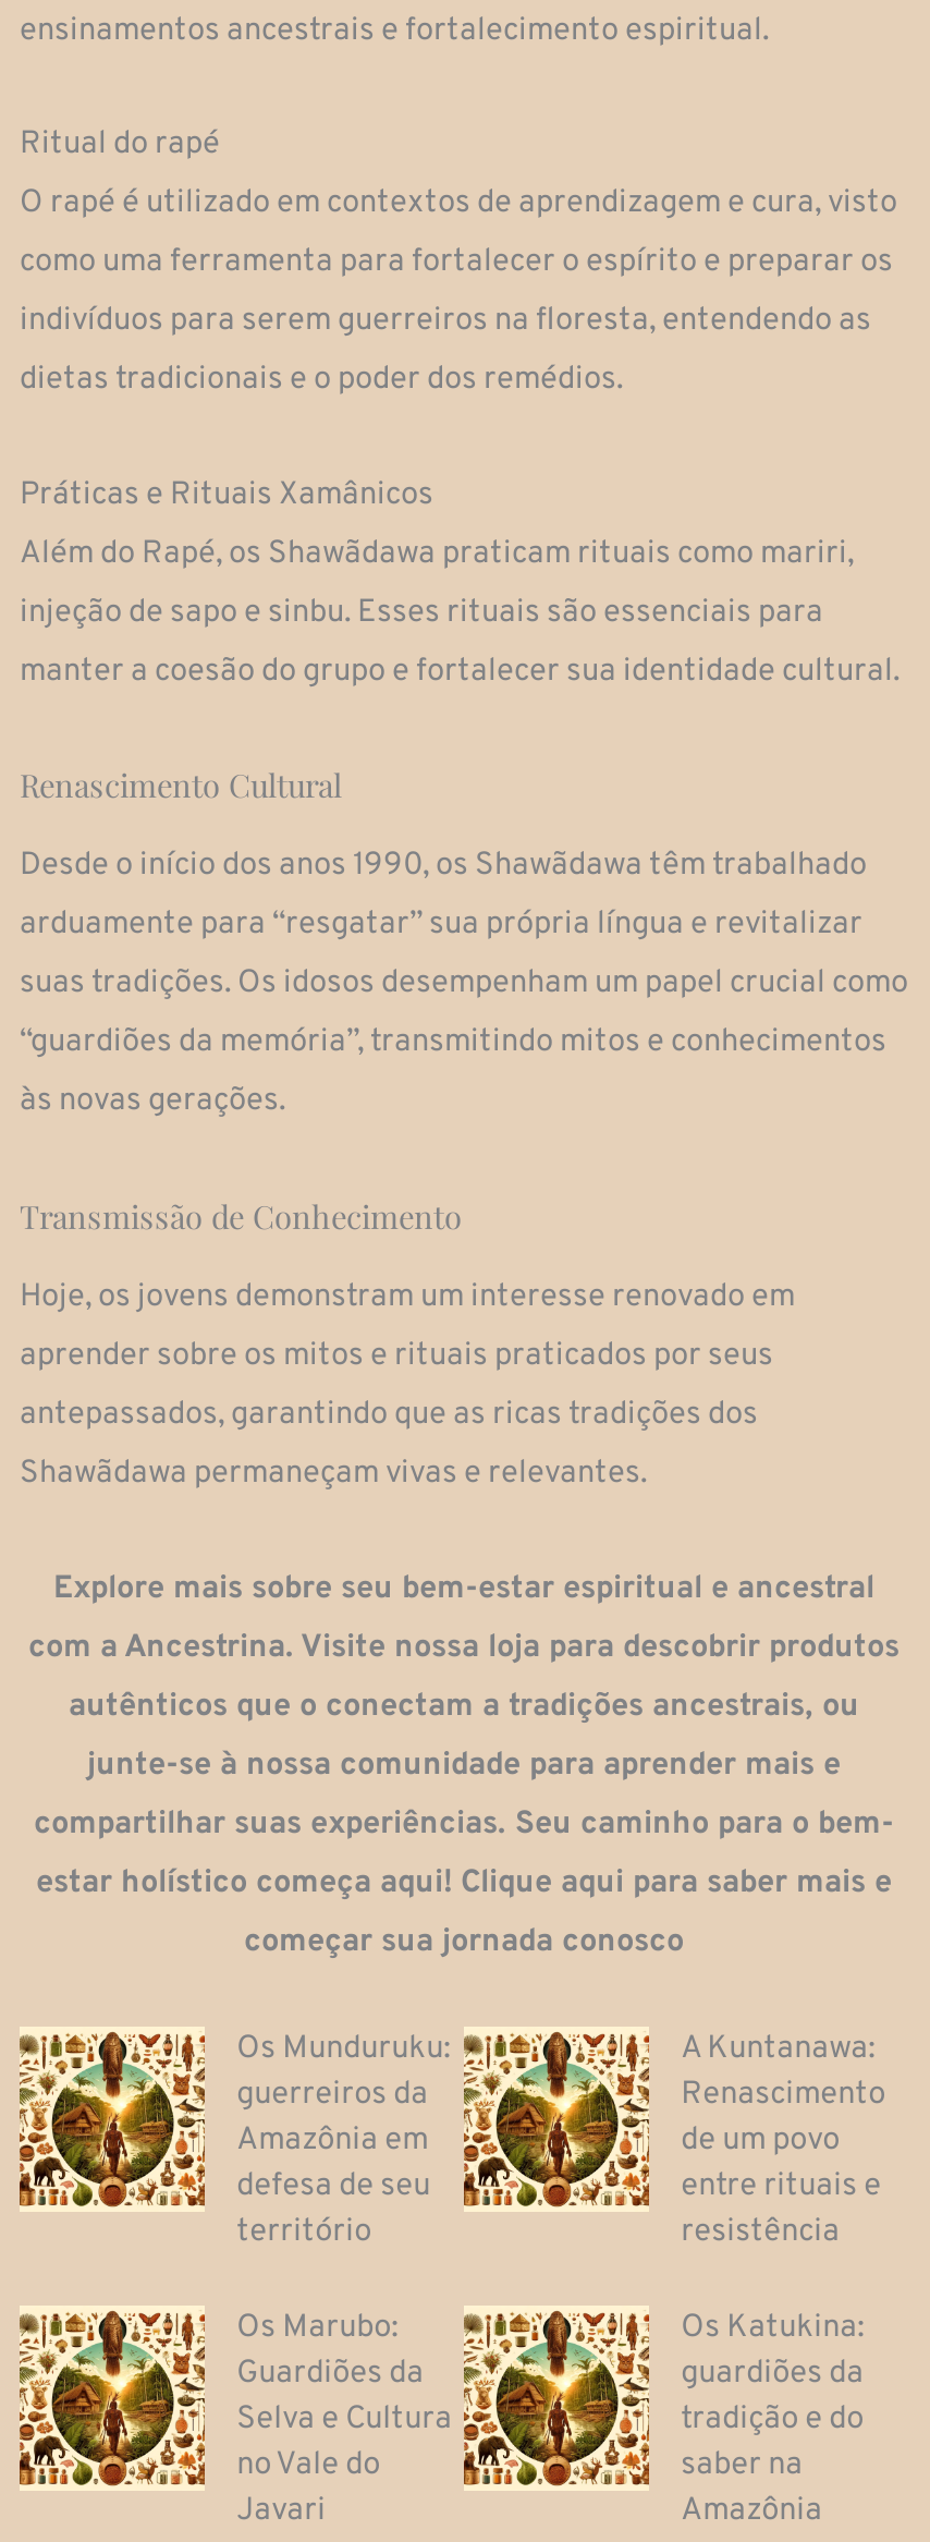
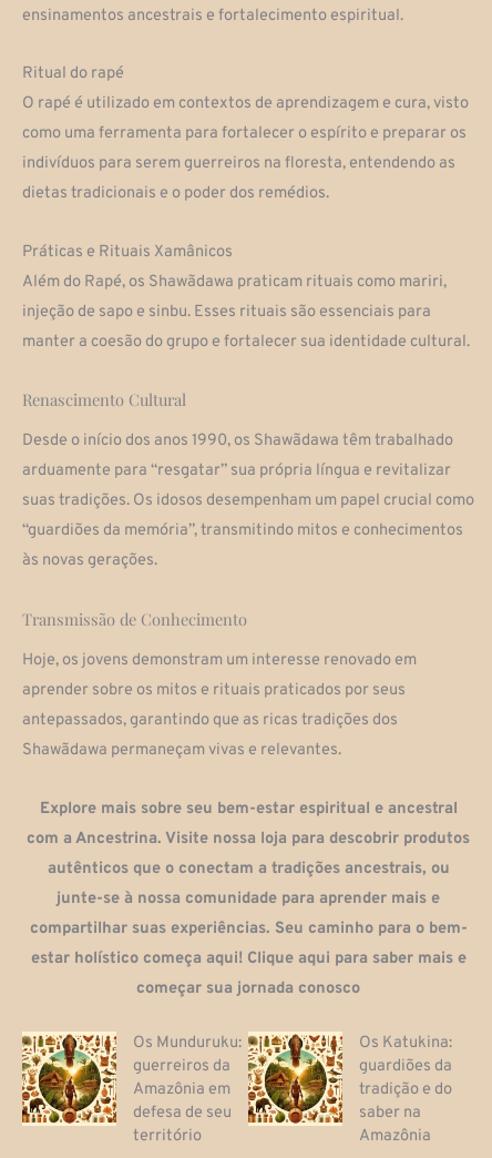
- A Kuntanawa:
- Renascimento
- de um povo
- entre rituais e
- resistência
- Os Marubo:
- Guardiões da
- Selva e Cultura
- no Vale do
- Javari
